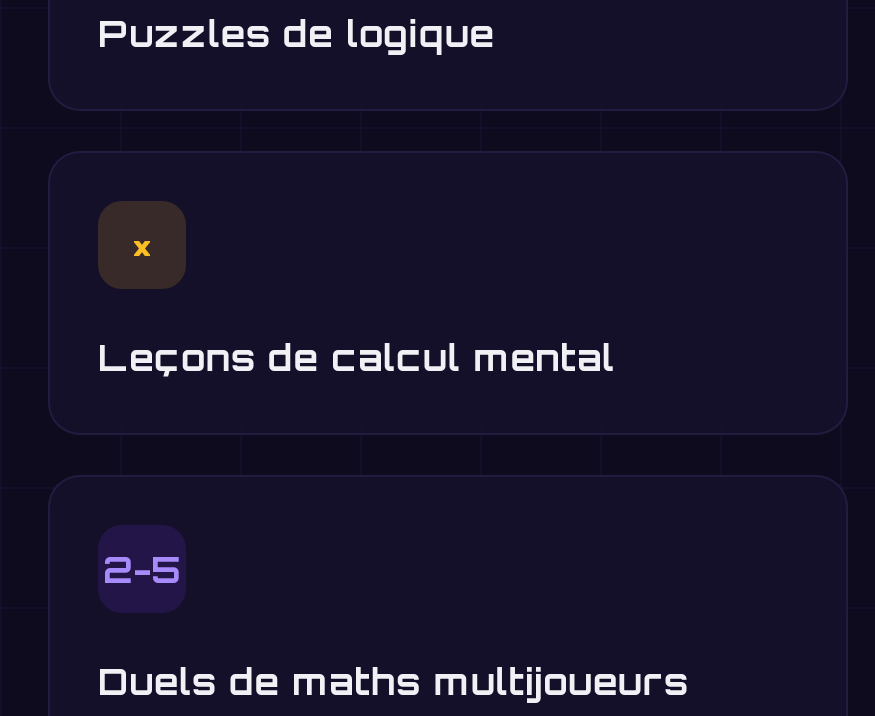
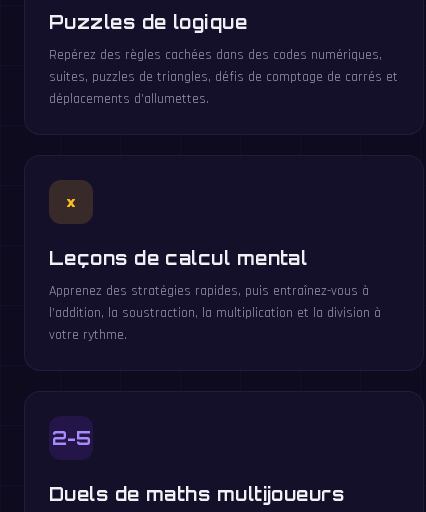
+ Repérez des règles cachées dans des codes numériques,
+ suites, puzzles de triangles, défis de comptage de carrés et
+ déplacements d’allumettes.

+ Apprenez des stratégies rapides, puis entraînez-vous à
+ l’addition, la soustraction, la multiplication et la division à
+ votre rythme.
